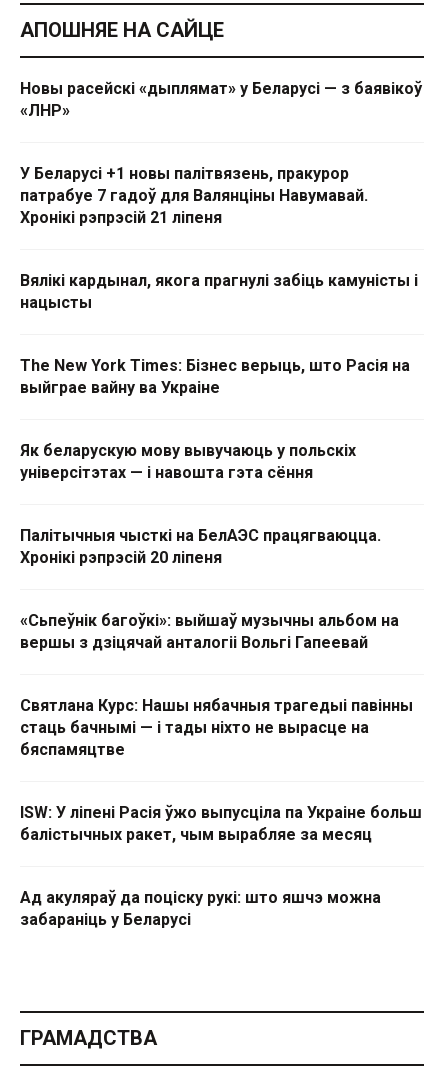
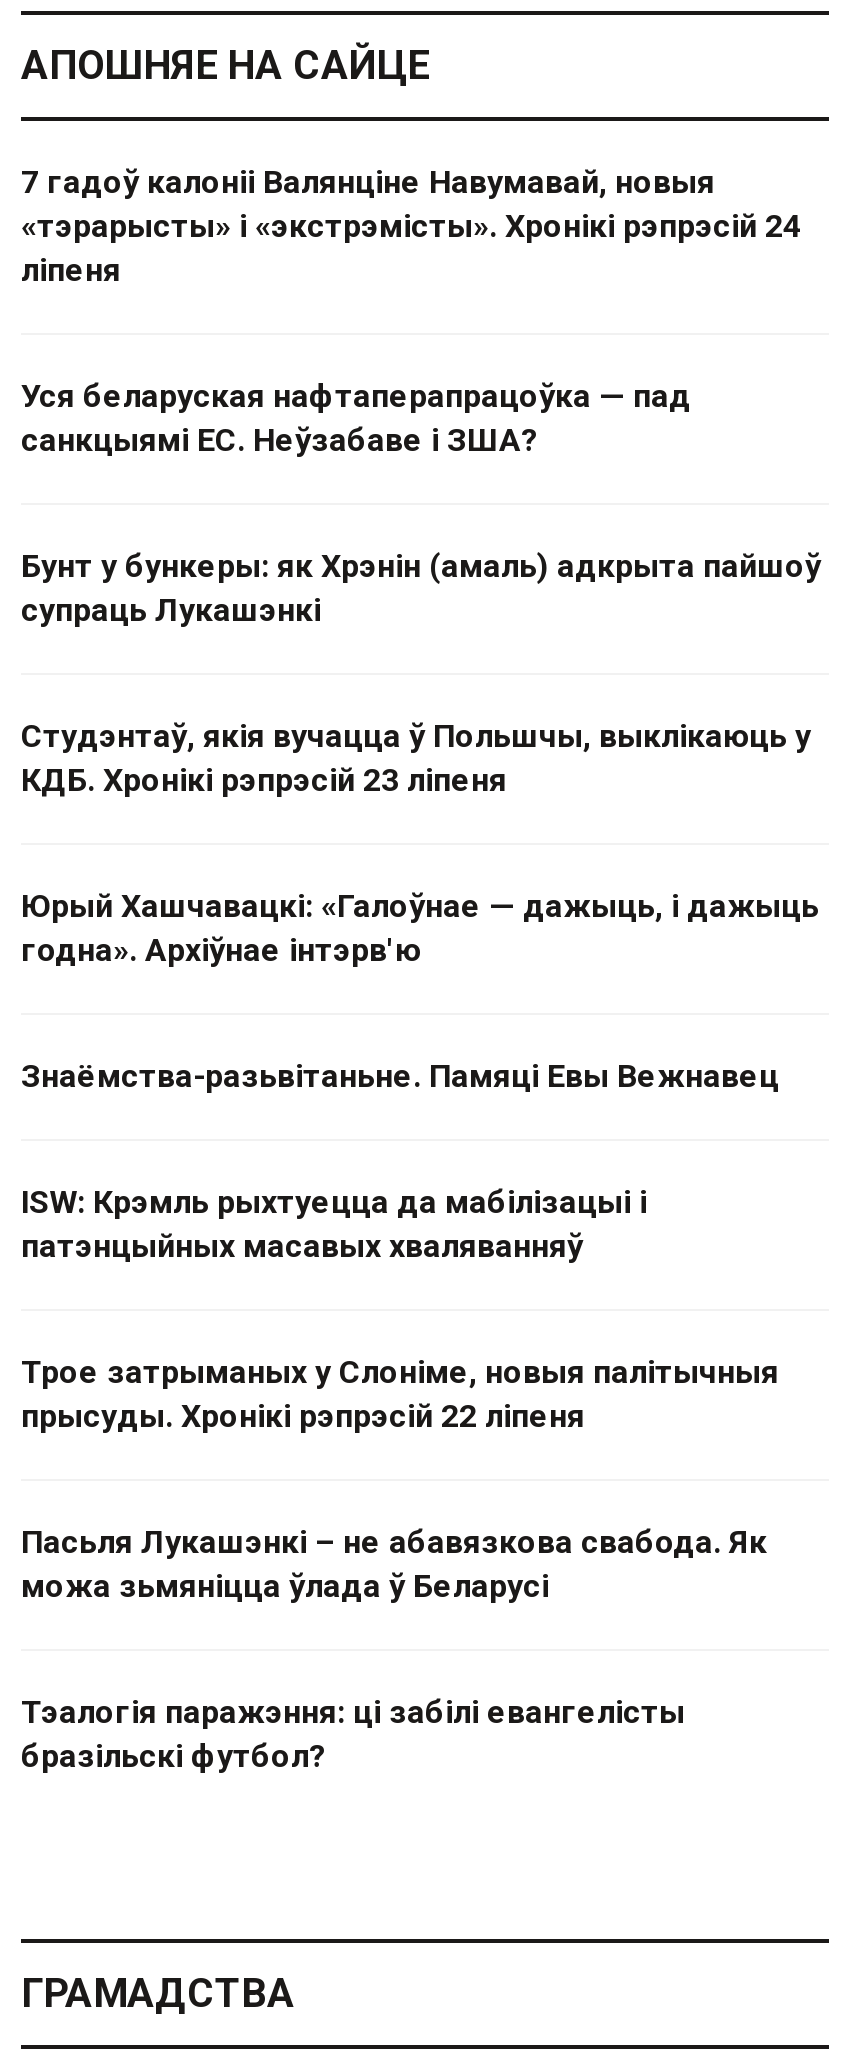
- Новы расейскі «дыплямат» у Беларусі — з баявікоў
- «ЛНР»
+ 7 гадоў калоніі Валянціне Навумавай, новыя
+ «тэрарысты» і «экстрэмісты». Хронікі рэпрэсій 24
+ ліпеня

- У Беларусі +1 новы палітвязень, пракурор
- патрабуе 7 гадоў для Валянціны Навумавай.
- Хронікі рэпрэсій 21 ліпеня
+ Уся беларуская нафтаперапрацоўка — пад
+ санкцыямі ЕС. Неўзабаве і ЗША?

- Вялікі кардынал, якога прагнулі забіць камуністы і
- нацысты
+ Бунт у бункеры: як Хрэнін (амаль) адкрыта пайшоў
+ супраць Лукашэнкі

- The New York Times: Бізнес верыць, што Расія на
- выйграе вайну ва Украіне
+ Студэнтаў, якія вучацца ў Польшчы, выклікаюць у
+ КДБ. Хронікі рэпрэсій 23 ліпеня

- Як беларускую мову вывучаюць у польскіх
- універсітэтах — і навошта гэта сёння
+ Юрый Хашчавацкі: «Галоўнае — дажыць, і дажыць
+ годна». Архіўнае інтэрв'ю

- Палітычныя чысткі на БелАЭС працягваюцца.
- Хронікі рэпрэсій 20 ліпеня
+ Знаёмства-разьвітаньне. Памяці Евы Вежнавец

- «Сьпеўнік багоўкі»: выйшаў музычны альбом на
- вершы з дзіцячай анталогіі Вольгі Гапеевай
+ ISW: Крэмль рыхтуецца да мабілізацыі і
+ патэнцыйных масавых хваляванняў

- Святлана Курс: Нашы нябачныя трагедыі павінны
- стаць бачнымі — і тады ніхто не вырасце на
- бяспамяцтве
+ Трое затрыманых у Слоніме, новыя палітычныя
+ прысуды. Хронікі рэпрэсій 22 ліпеня

- ISW: У ліпені Расія ўжо выпусціла па Украіне больш
- балістычных ракет, чым вырабляе за месяц
+ Пасьля Лукашэнкі – не абавязкова свабода. Як
+ можа зьмяніцца ўлада ў Беларусі

- Ад акуляраў да поціску рукі: што яшчэ можна
- забараніць у Беларусі
+ Тэалогія паражэння: ці забілі евангелісты
+ бразільскі футбол?
